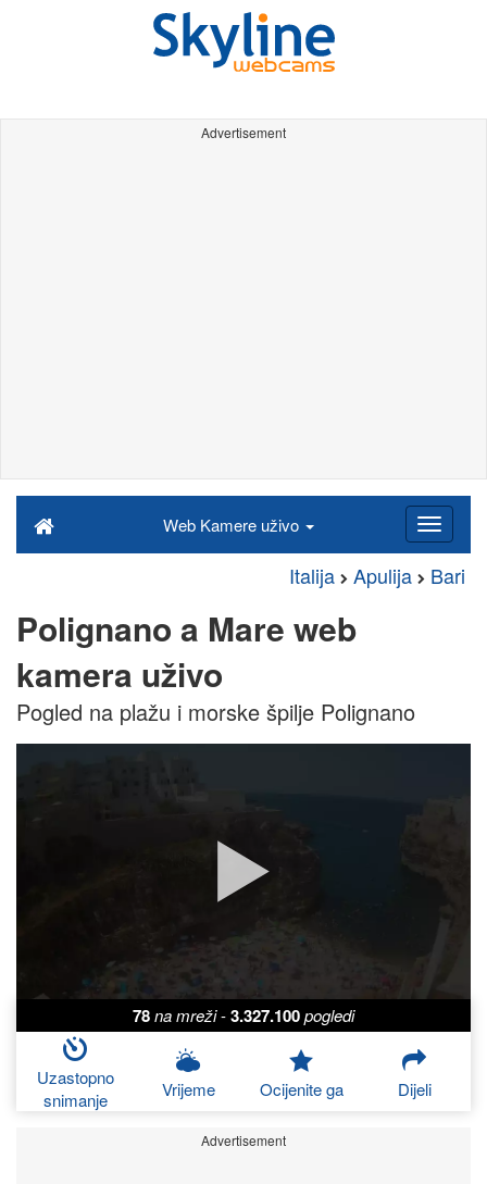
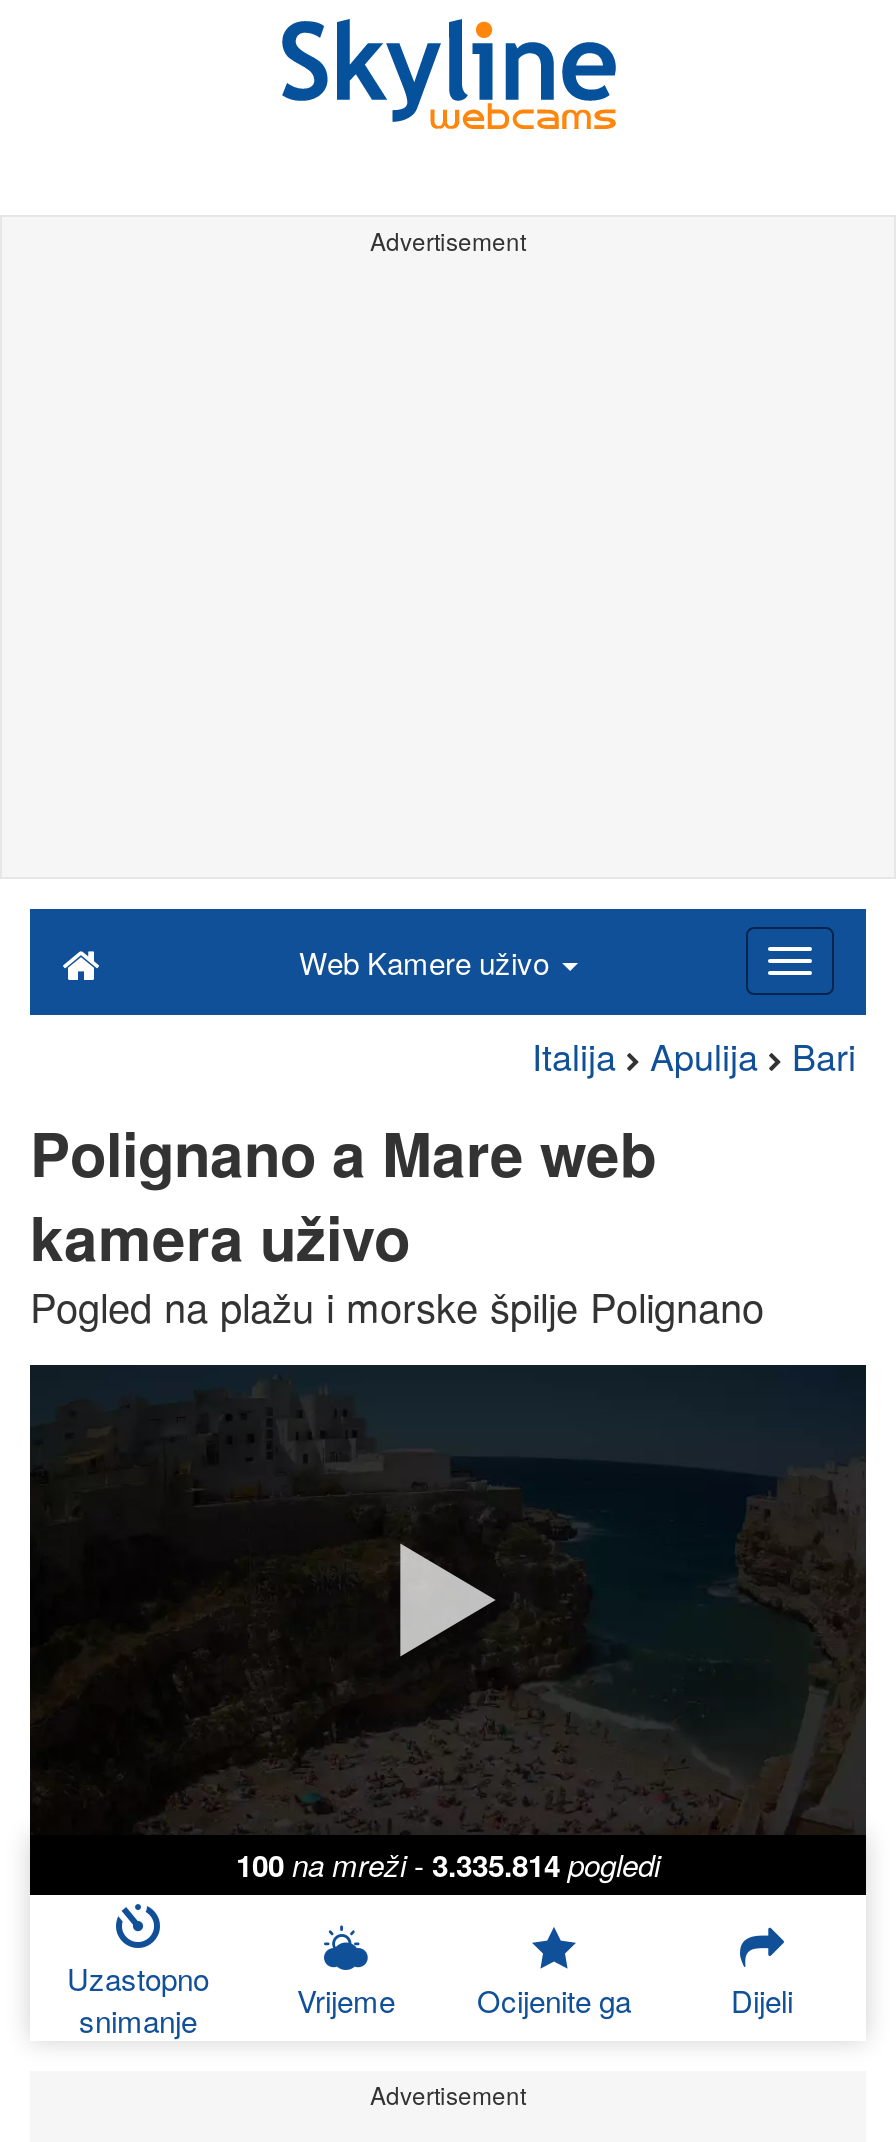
- 78 na mreži - 3.327.100 pogledi
+ 100 na mreži - 3.335.814 pogledi
